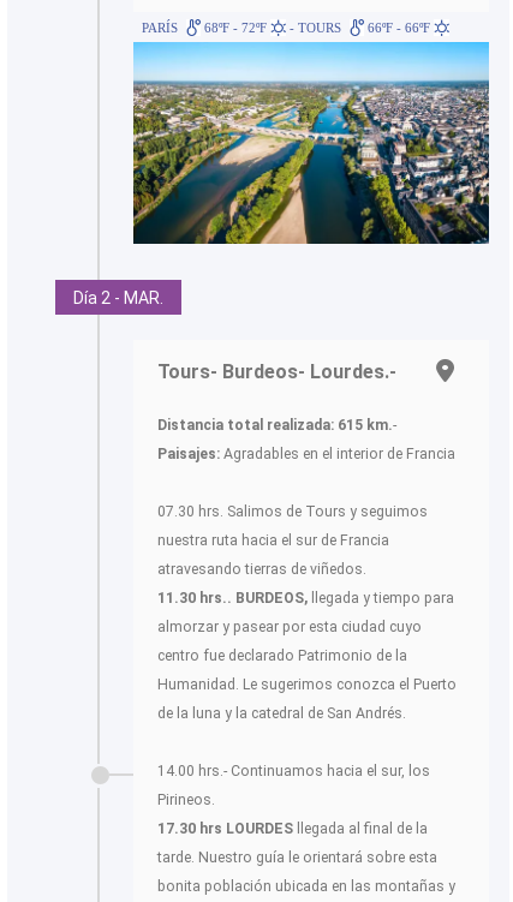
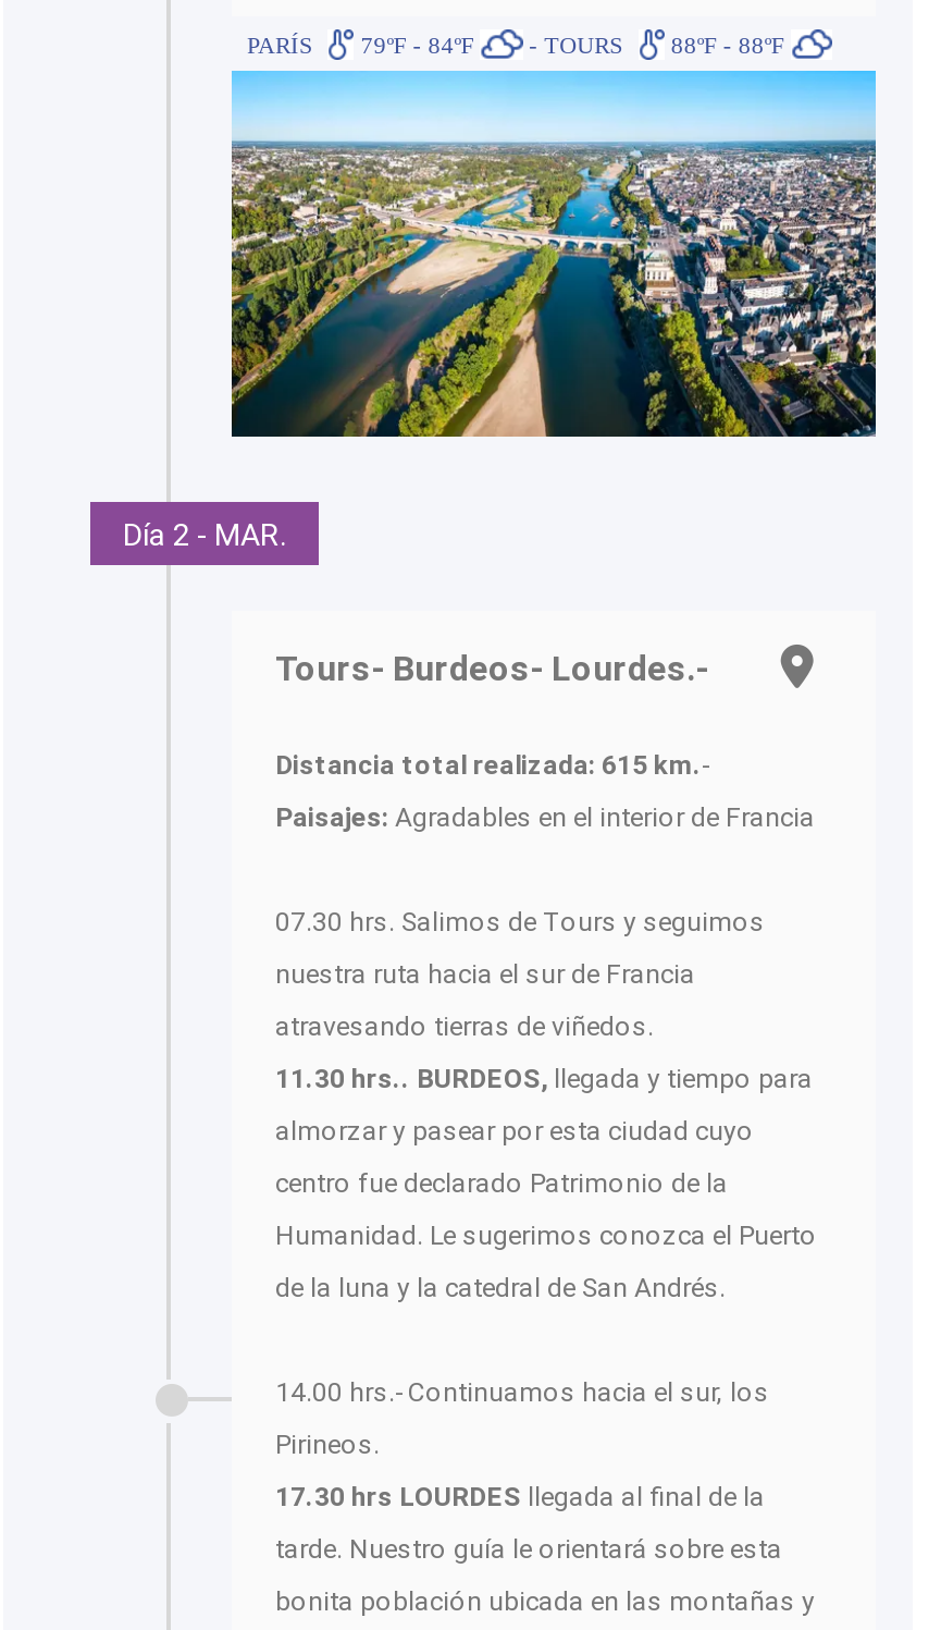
- 68ºF - 72ºF
+ 79ºF - 84ºF

- 66ºF - 66ºF
+ 88ºF - 88ºF
